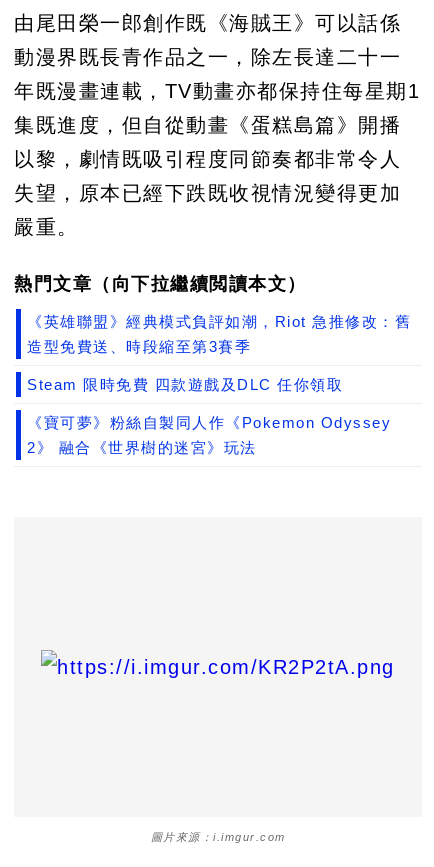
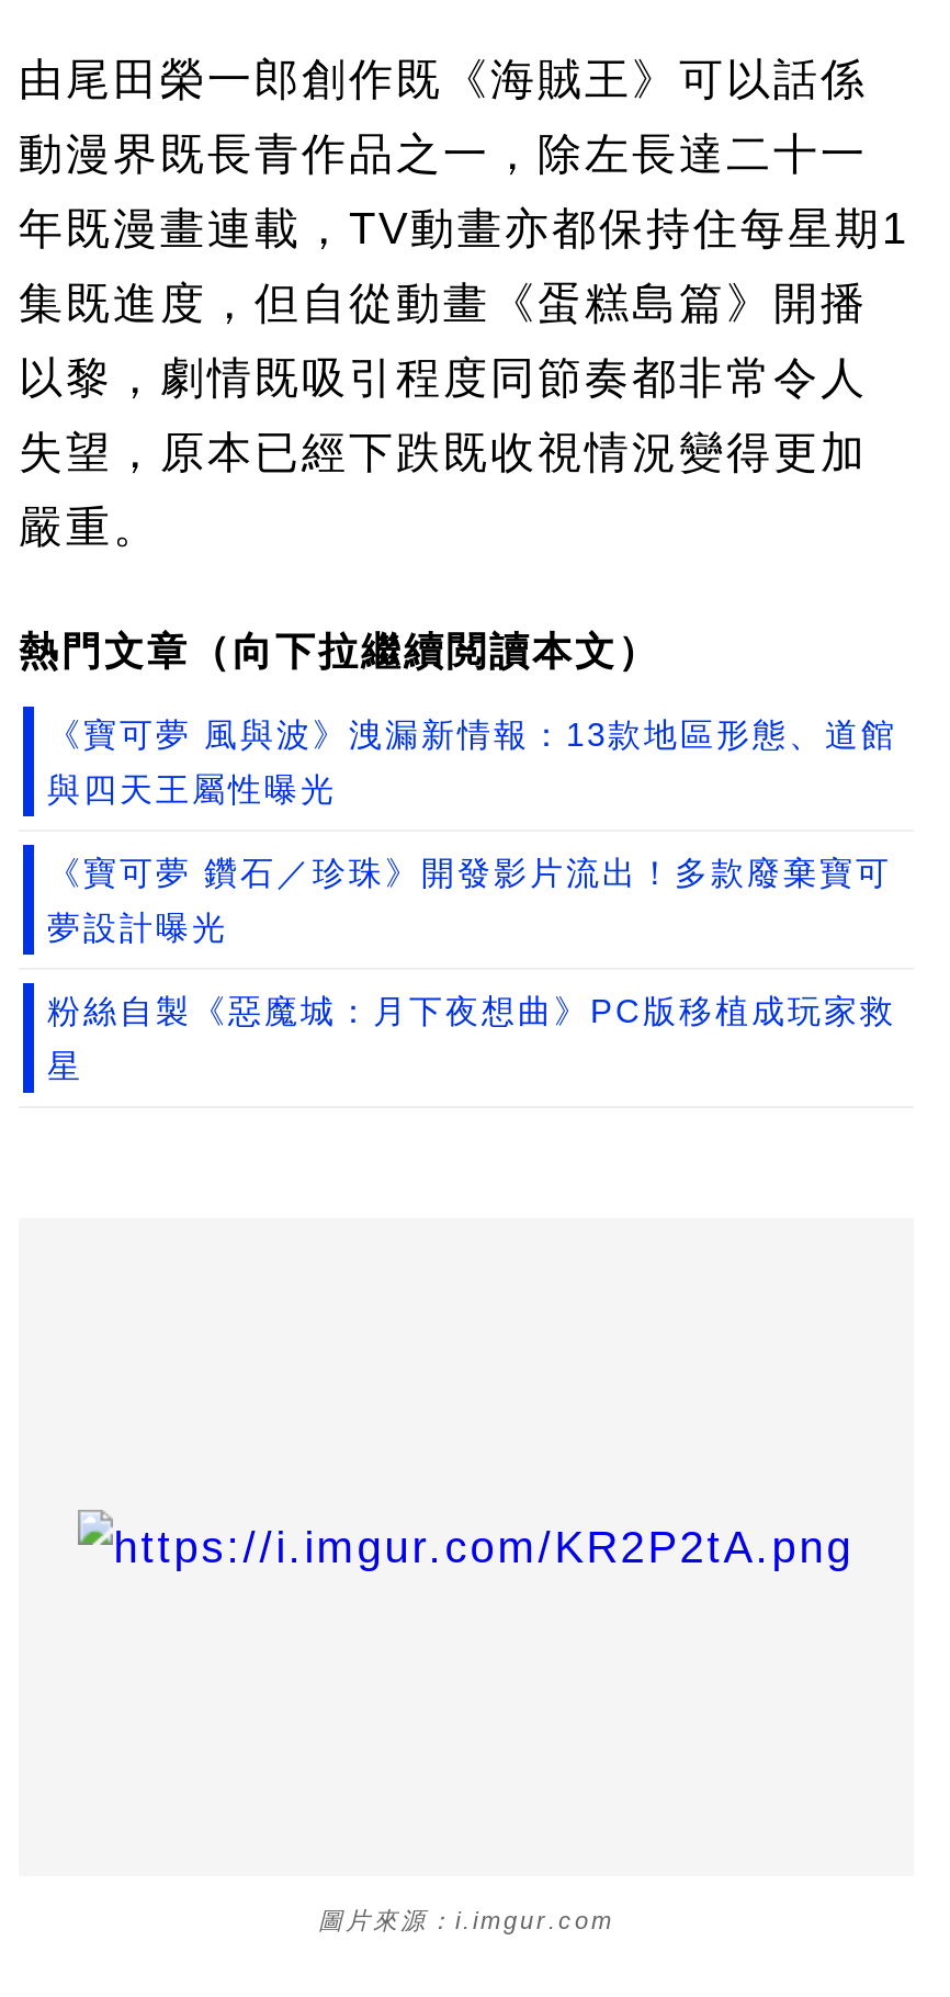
- 《英雄聯盟》經典模式負評如潮，Riot 急推修改：舊
- 造型免費送、時段縮至第3賽季
- Steam 限時免費 四款遊戲及DLC 任你領取
- 《寶可夢》粉絲自製同人作《Pokemon Odyssey
- 2》 融合《世界樹的迷宮》玩法
+ 《寶可夢 風與波》洩漏新情報：13款地區形態、道館
+ 與四天王屬性曝光
+ 《寶可夢 鑽石／珍珠》開發影片流出！多款廢棄寶可
+ 夢設計曝光
+ 粉絲自製《惡魔城：月下夜想曲》PC版移植成玩家救
+ 星
